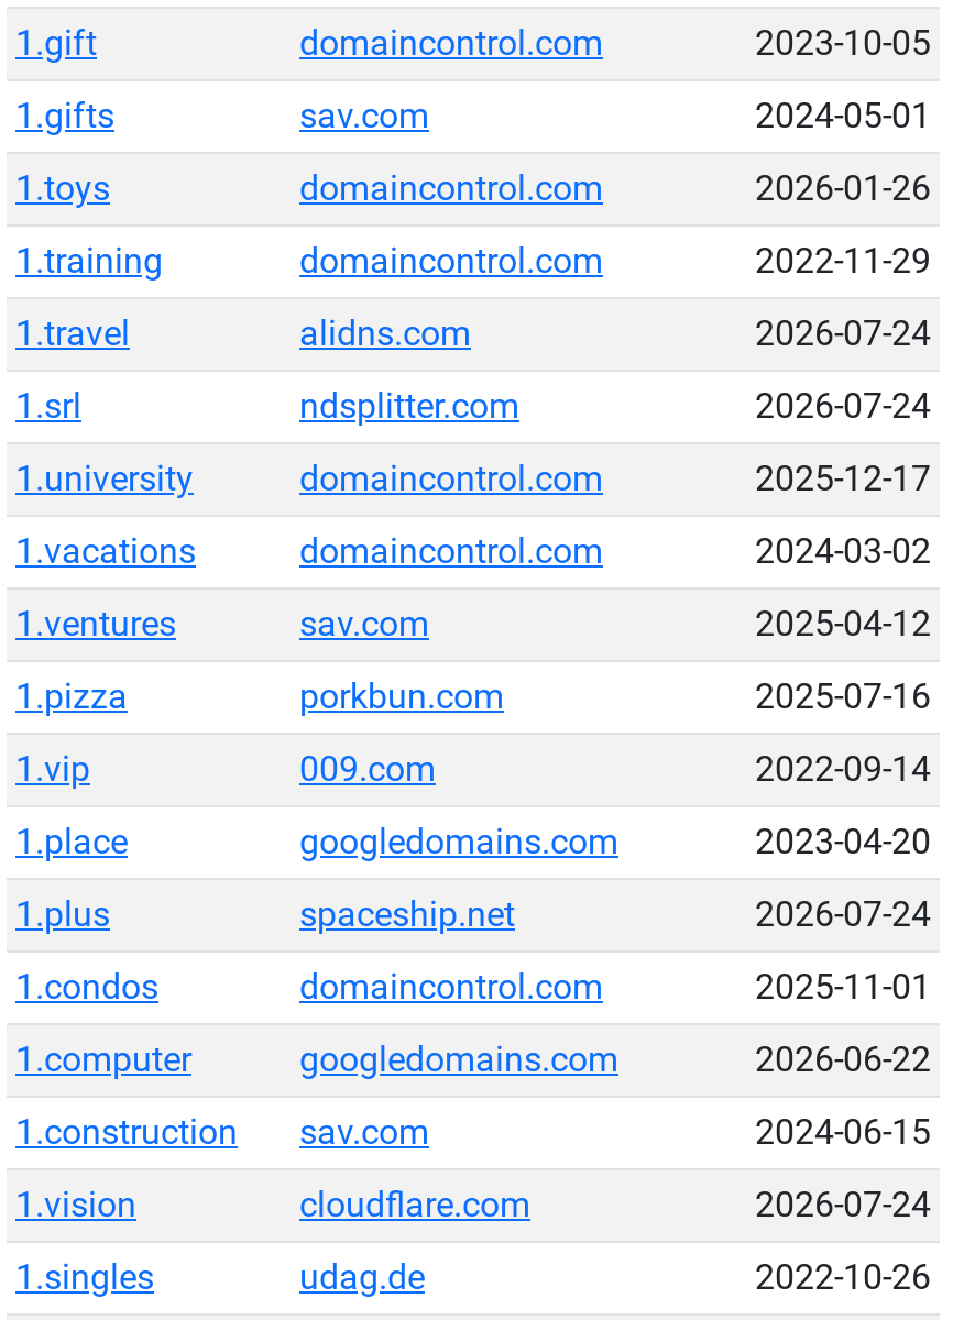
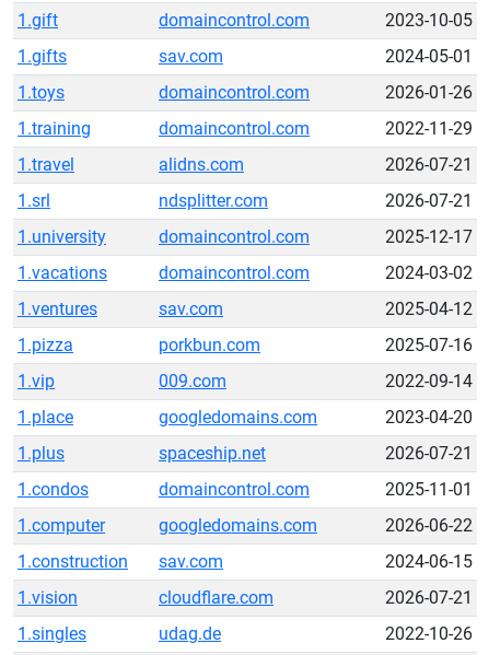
- 2026-07-24
+ 2026-07-21

- 2026-07-24
+ 2026-07-21

- 2026-07-24
+ 2026-07-21

- 2026-07-24
+ 2026-07-21
